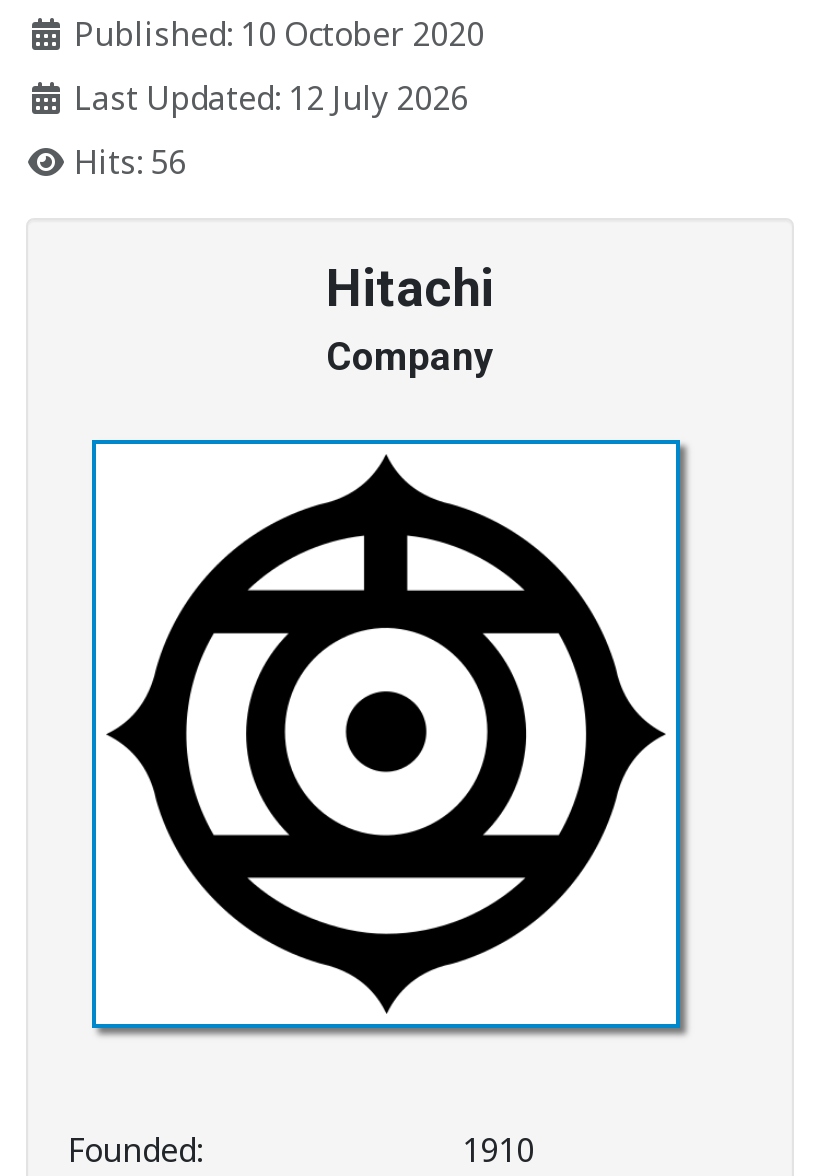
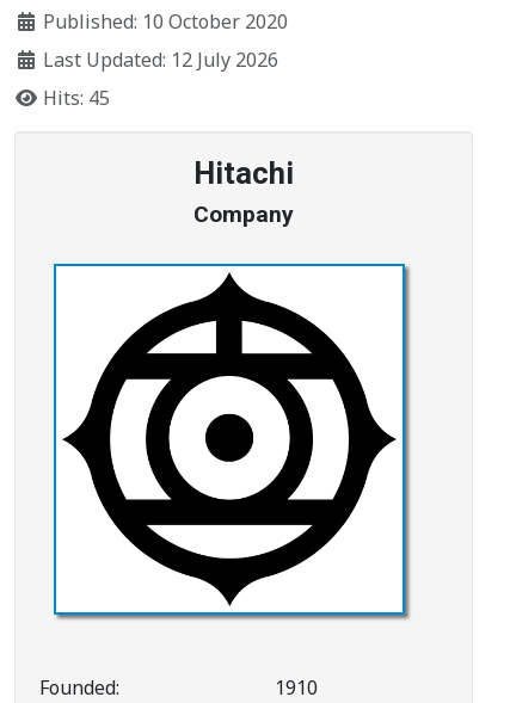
- Hits: 56
+ Hits: 45
